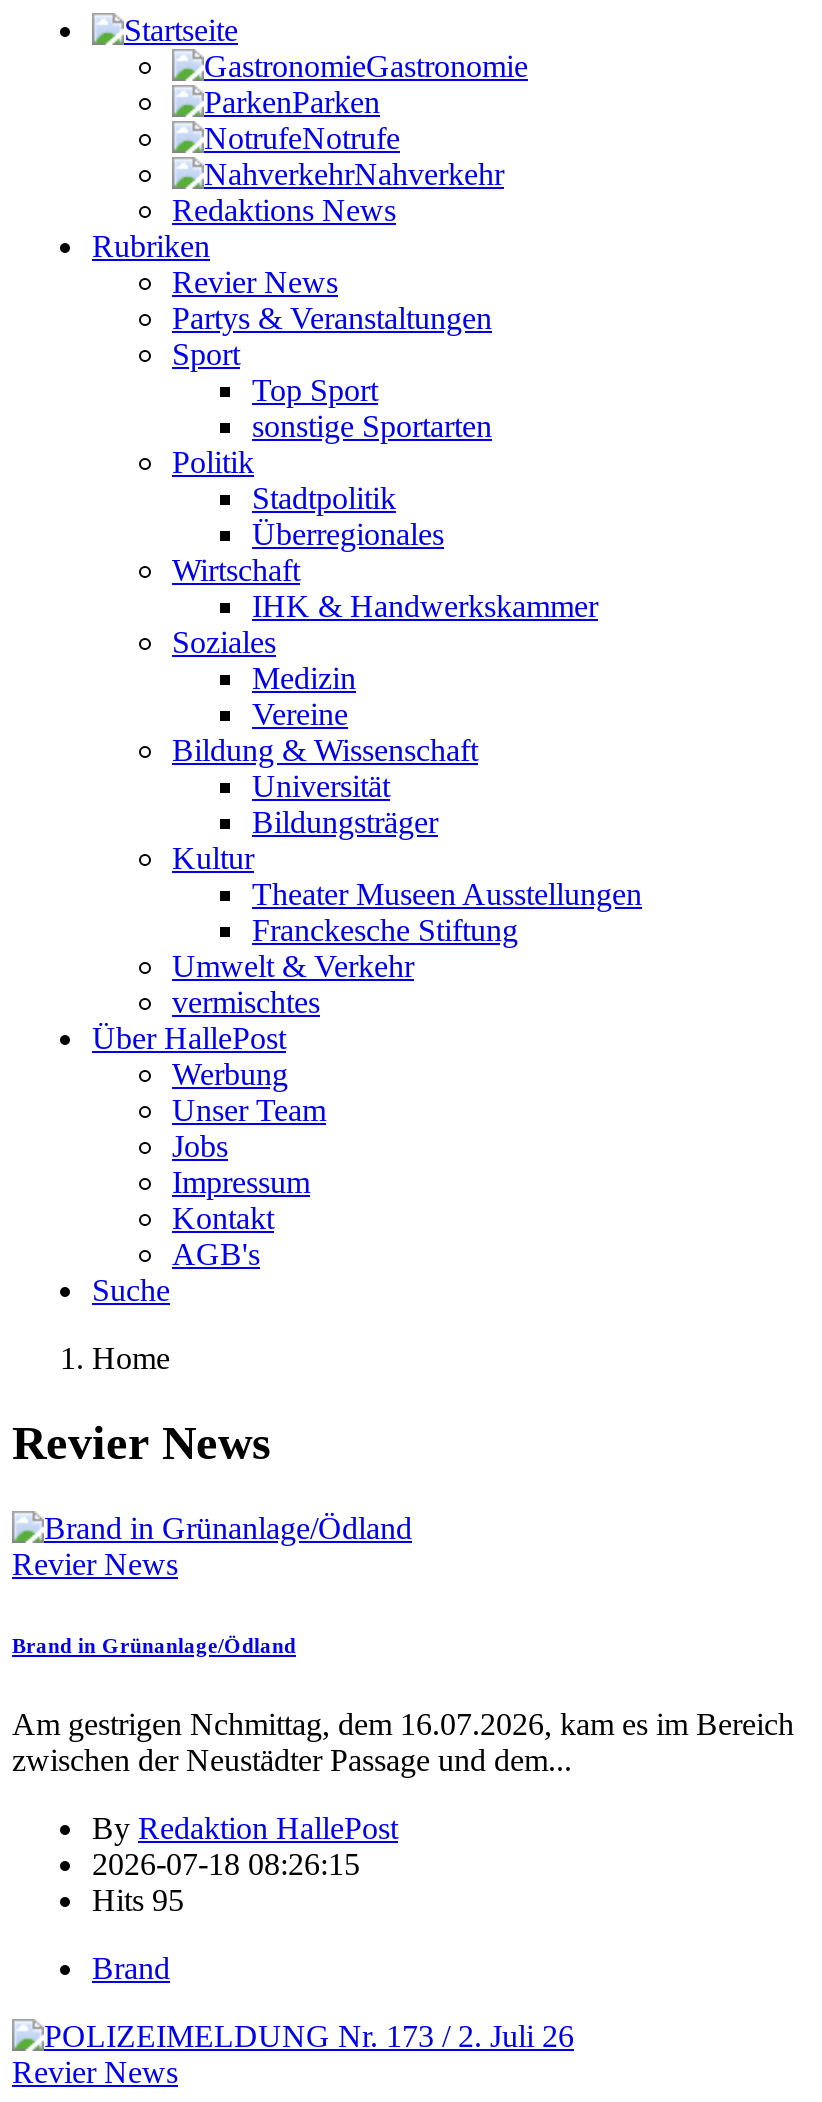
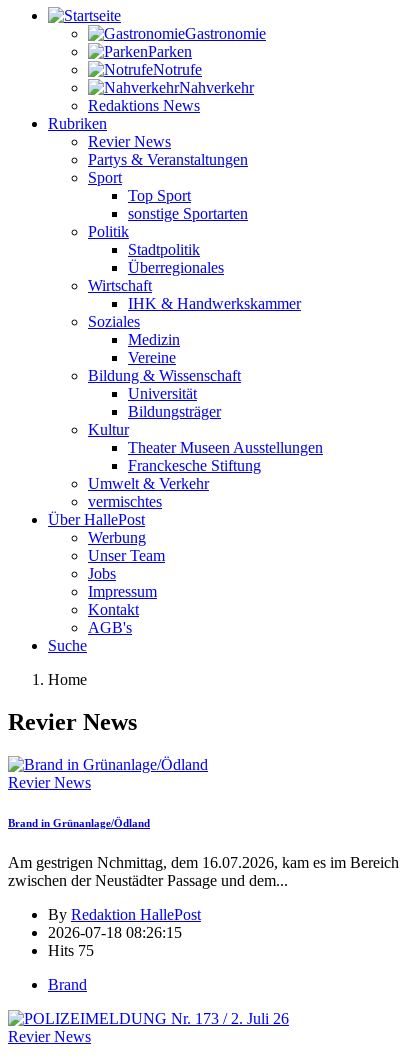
- Hits 95
+ Hits 75
